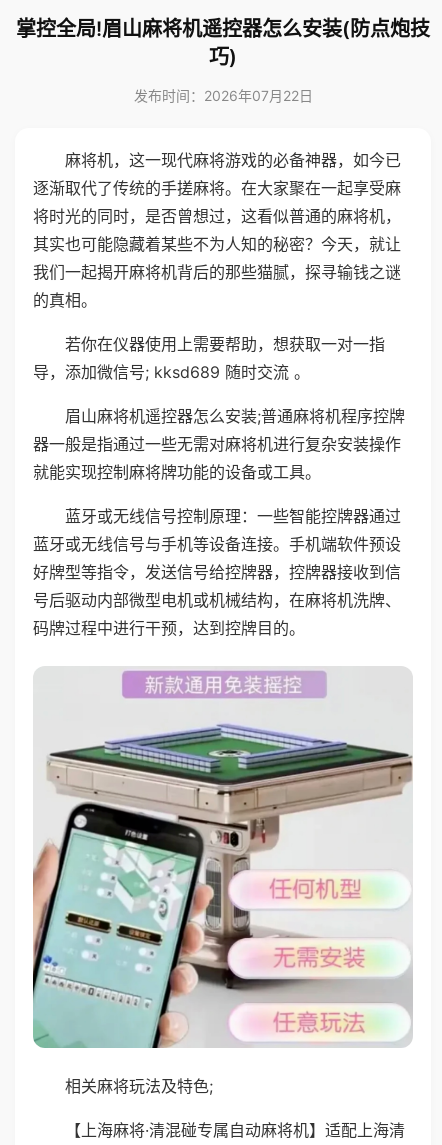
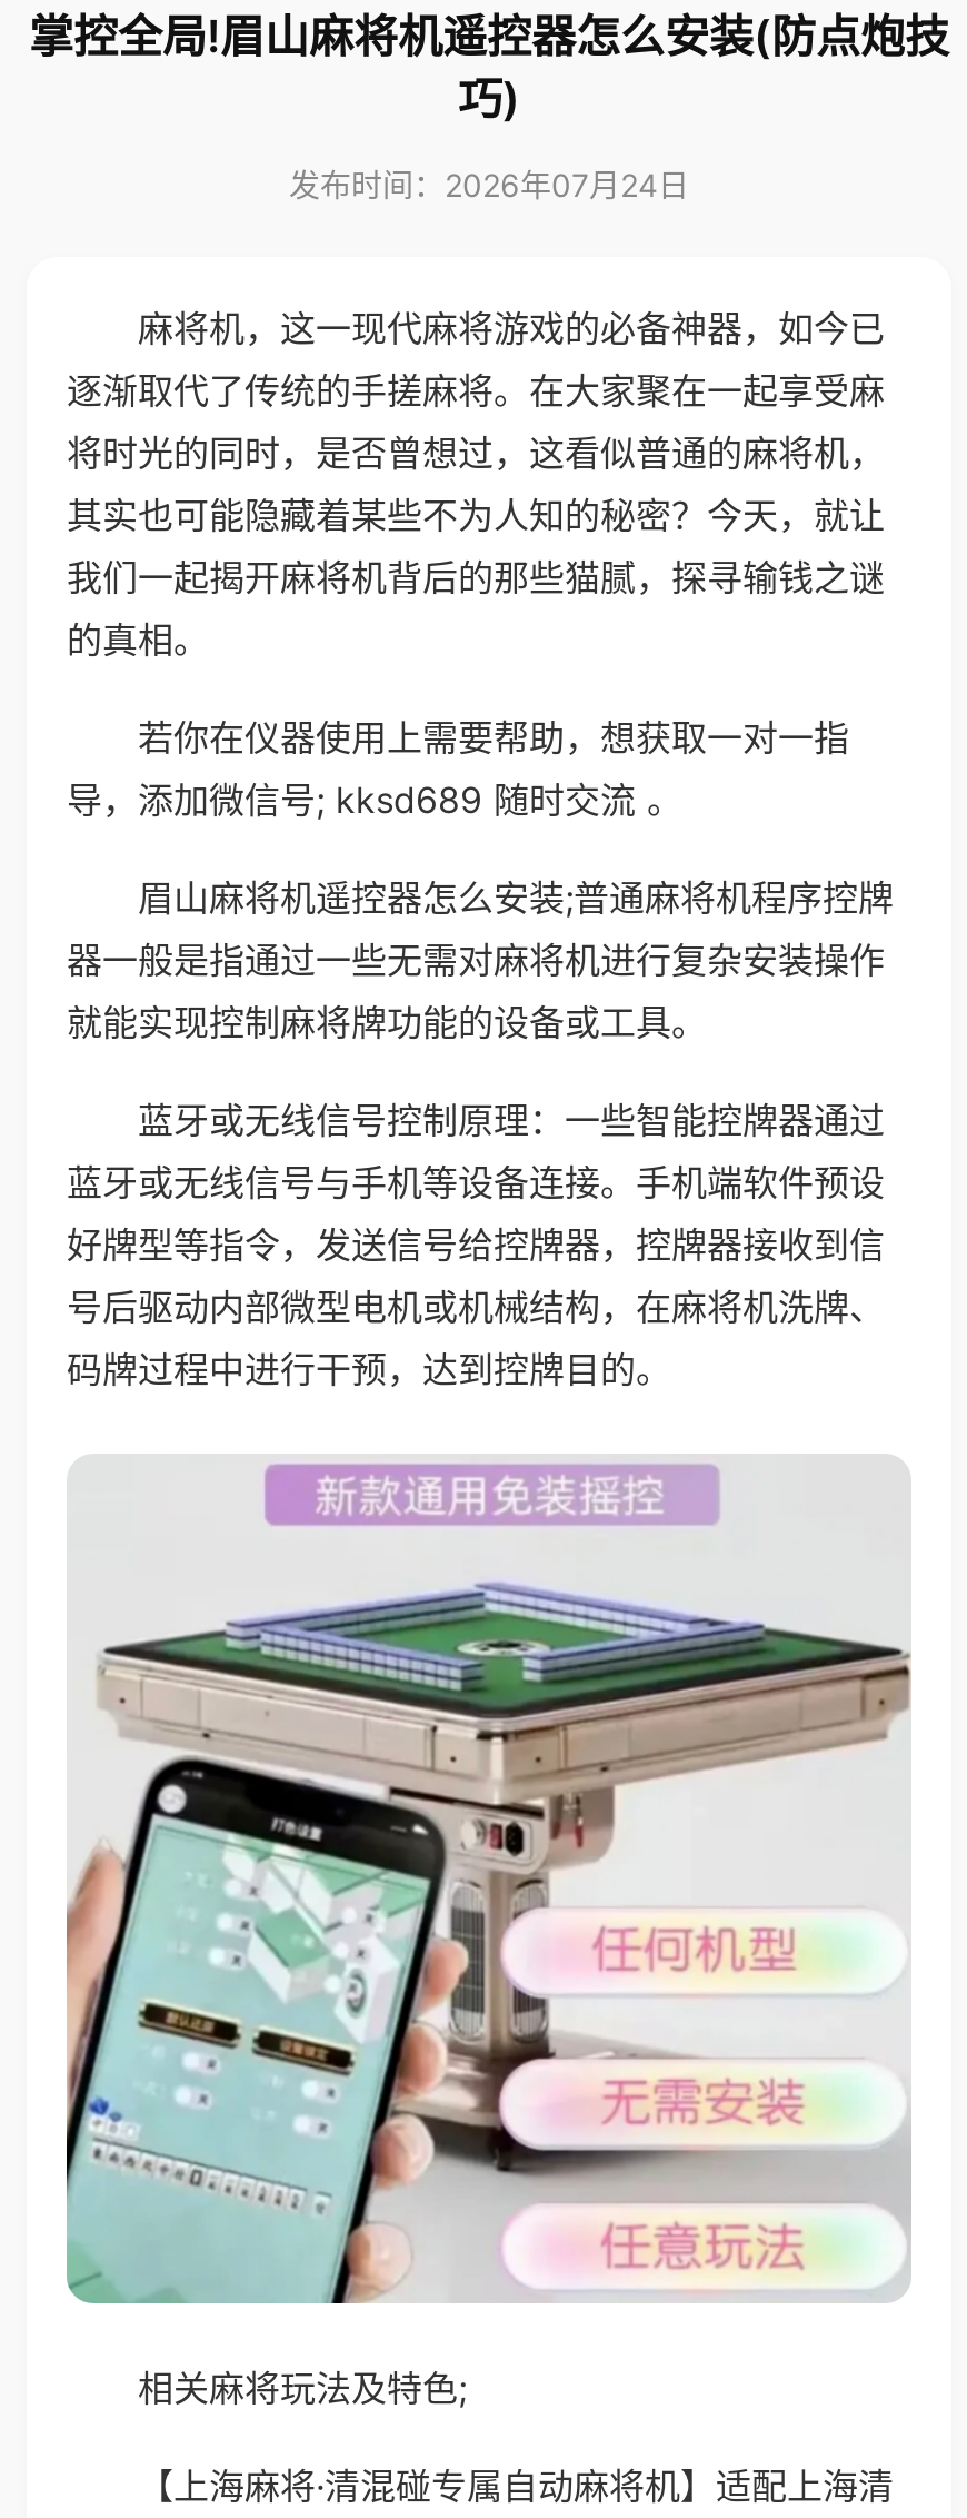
- 发布时间：2026年07月22日
+ 发布时间：2026年07月24日
